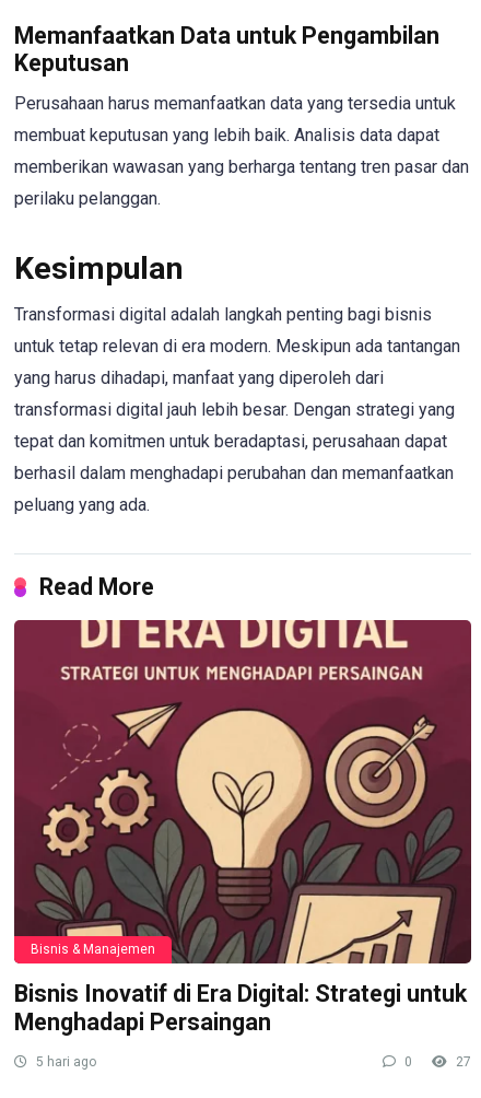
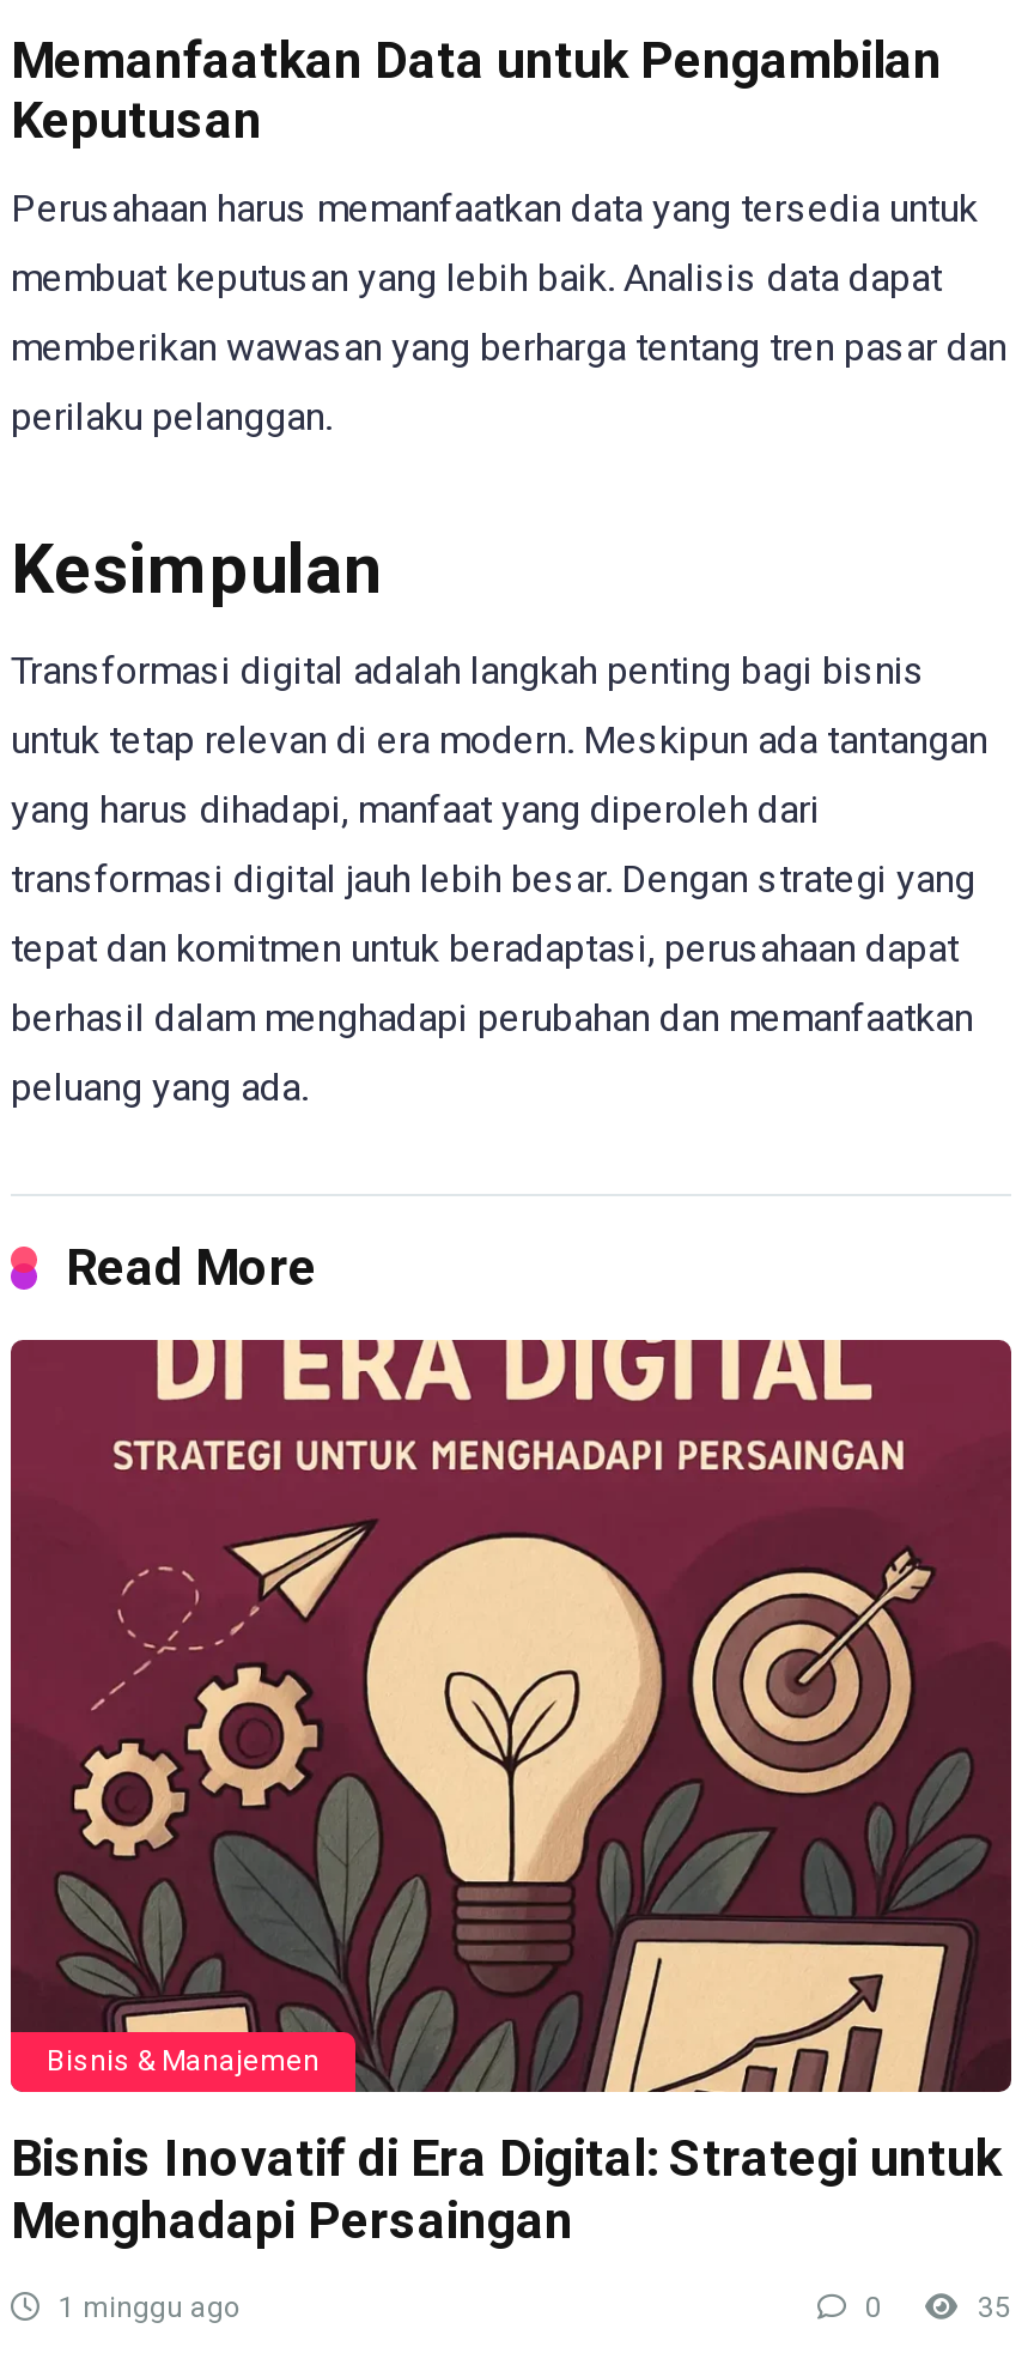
- 5 hari ago
+ 1 minggu ago

- 27
+ 35
